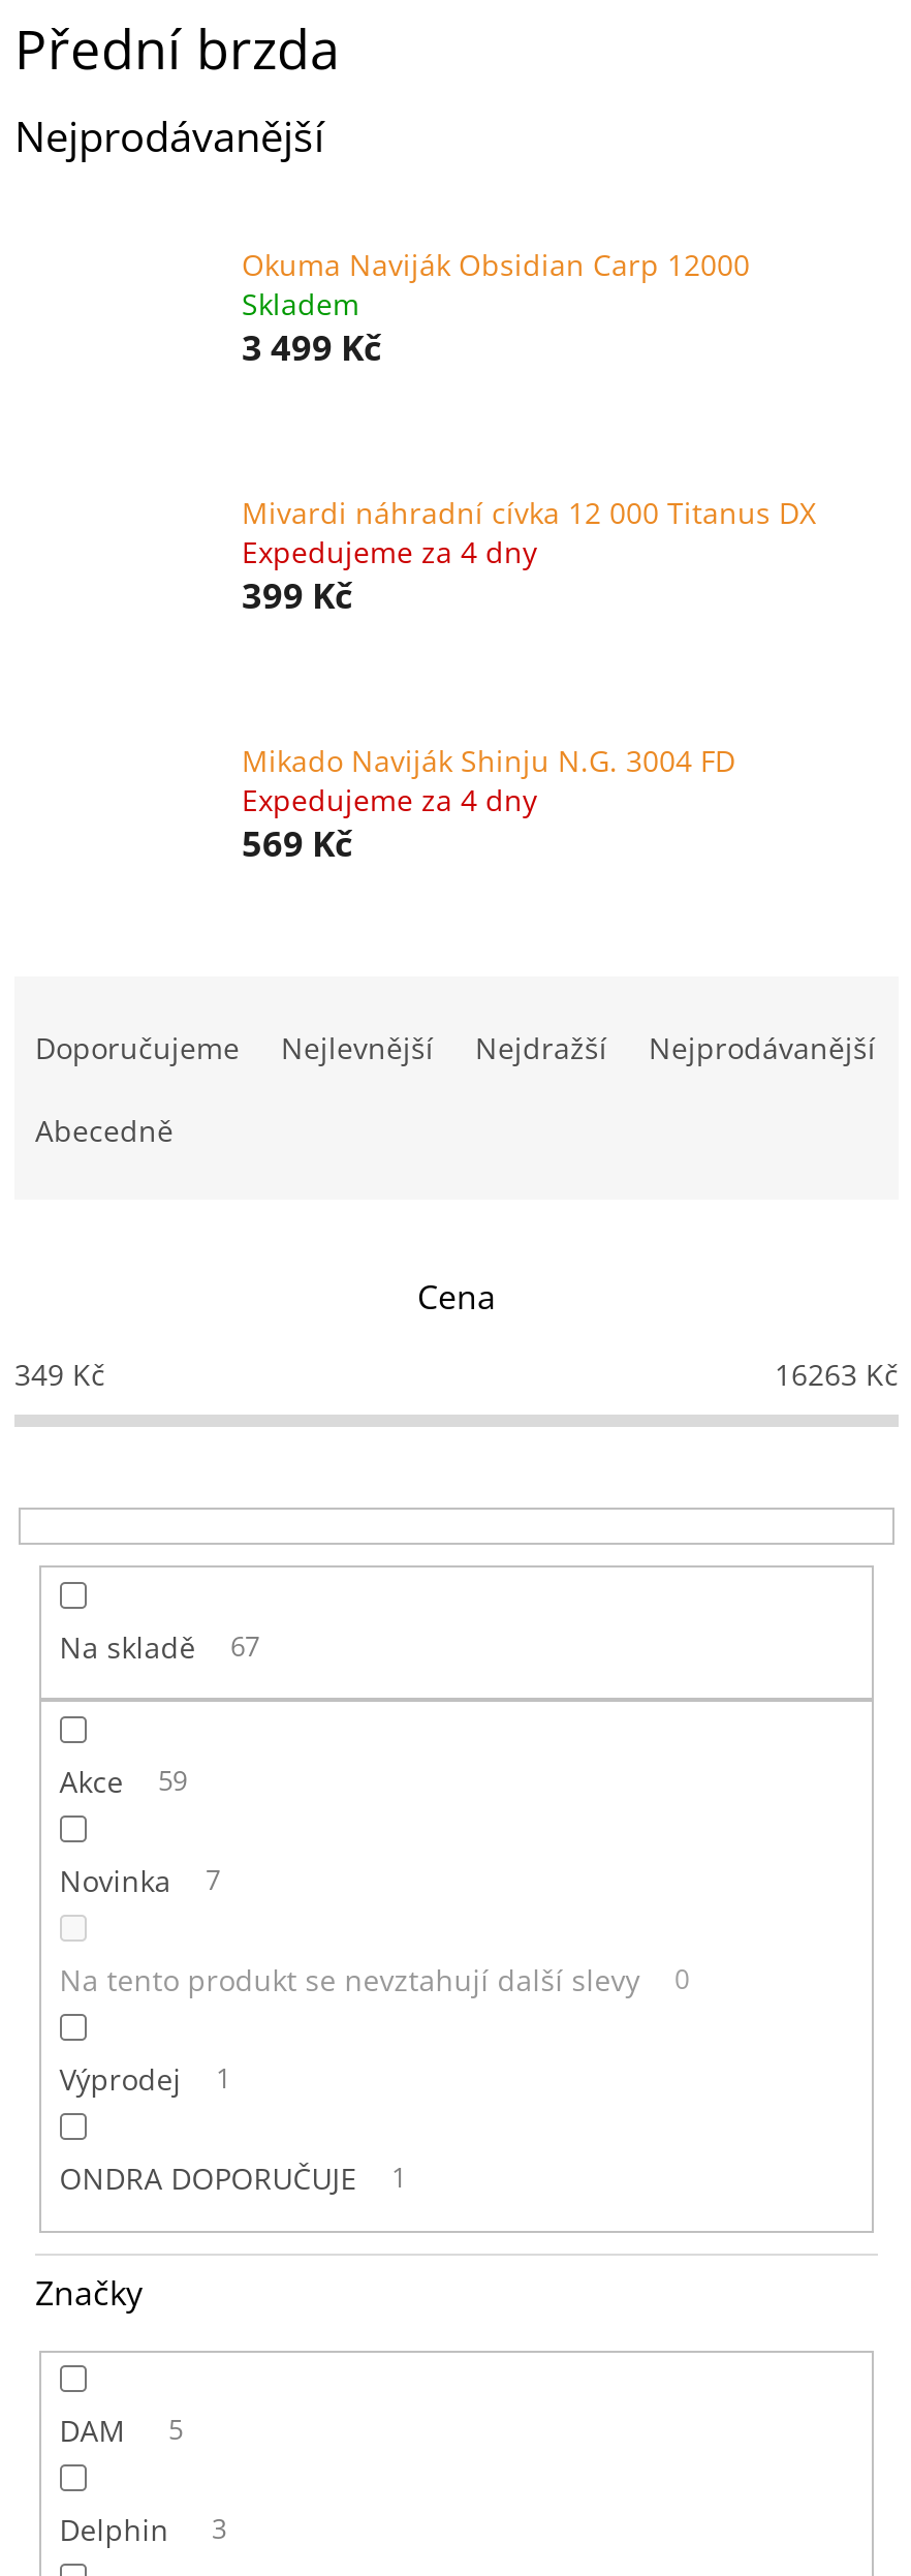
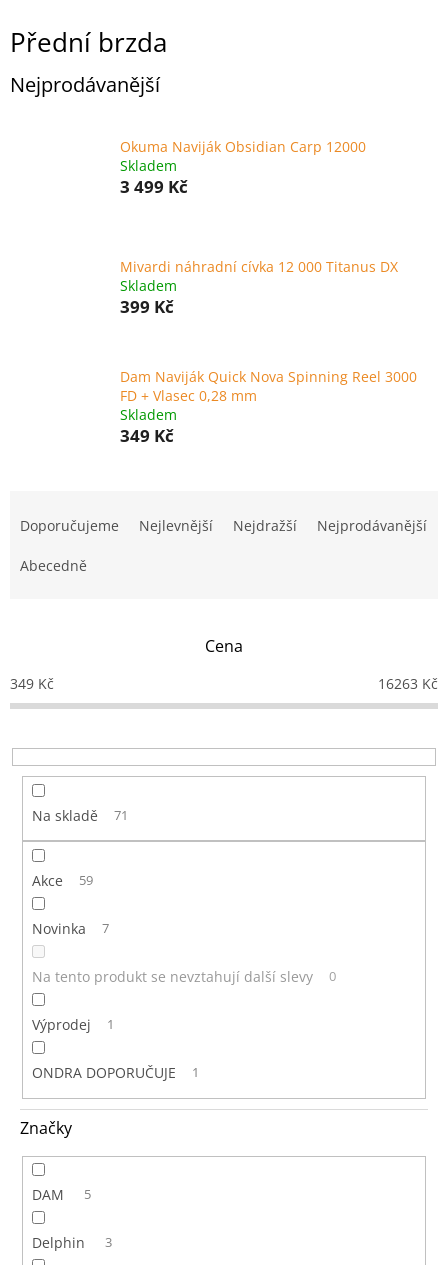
- Expedujeme za 4 dny
+ Skladem

- Mikado Naviják Shinju N.G. 3004 FD
- Expedujeme za 4 dny
- 569 Kč
+ Dam Naviják Quick Nova Spinning Reel 3000
+ FD + Vlasec 0,28 mm
+ Skladem
+ 349 Kč

- Na skladě 67
+ Na skladě 71
